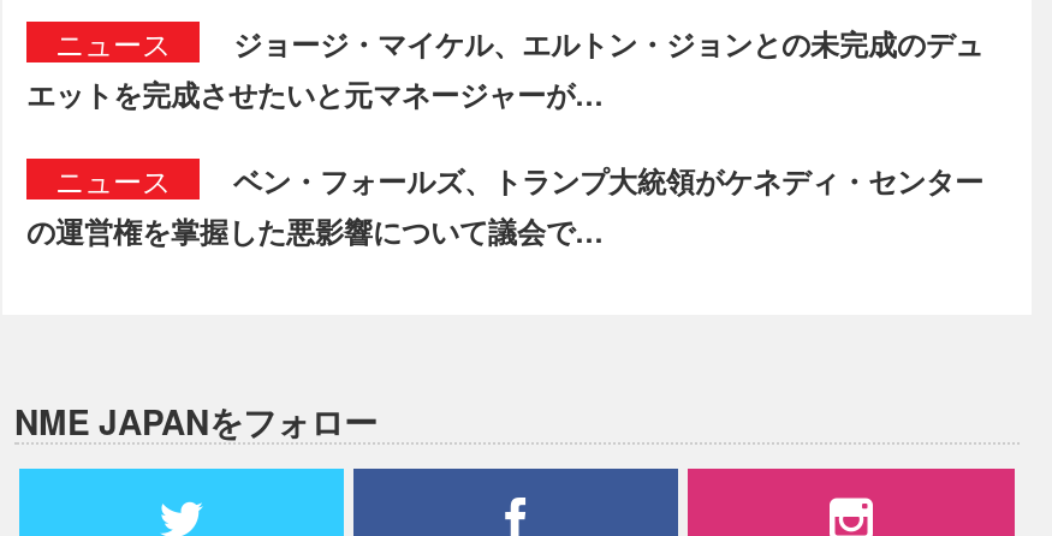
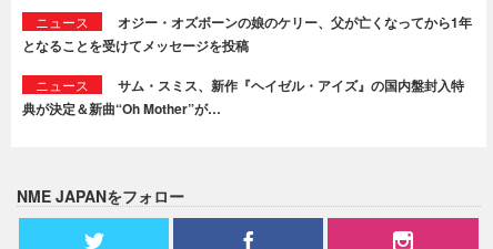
- ジョージ・マイケル、エルトン・ジョンとの未完成のデュ
- エットを完成させたいと元マネージャーが…
+ オジー・オズボーンの娘のケリー、父が亡くなってから1年
+ となることを受けてメッセージを投稿

- ベン・フォールズ、トランプ大統領がケネディ・センター
- の運営権を掌握した悪影響について議会で…
+ サム・スミス、新作『ヘイゼル・アイズ』の国内盤封入特
+ 典が決定＆新曲“Oh Mother”が…
